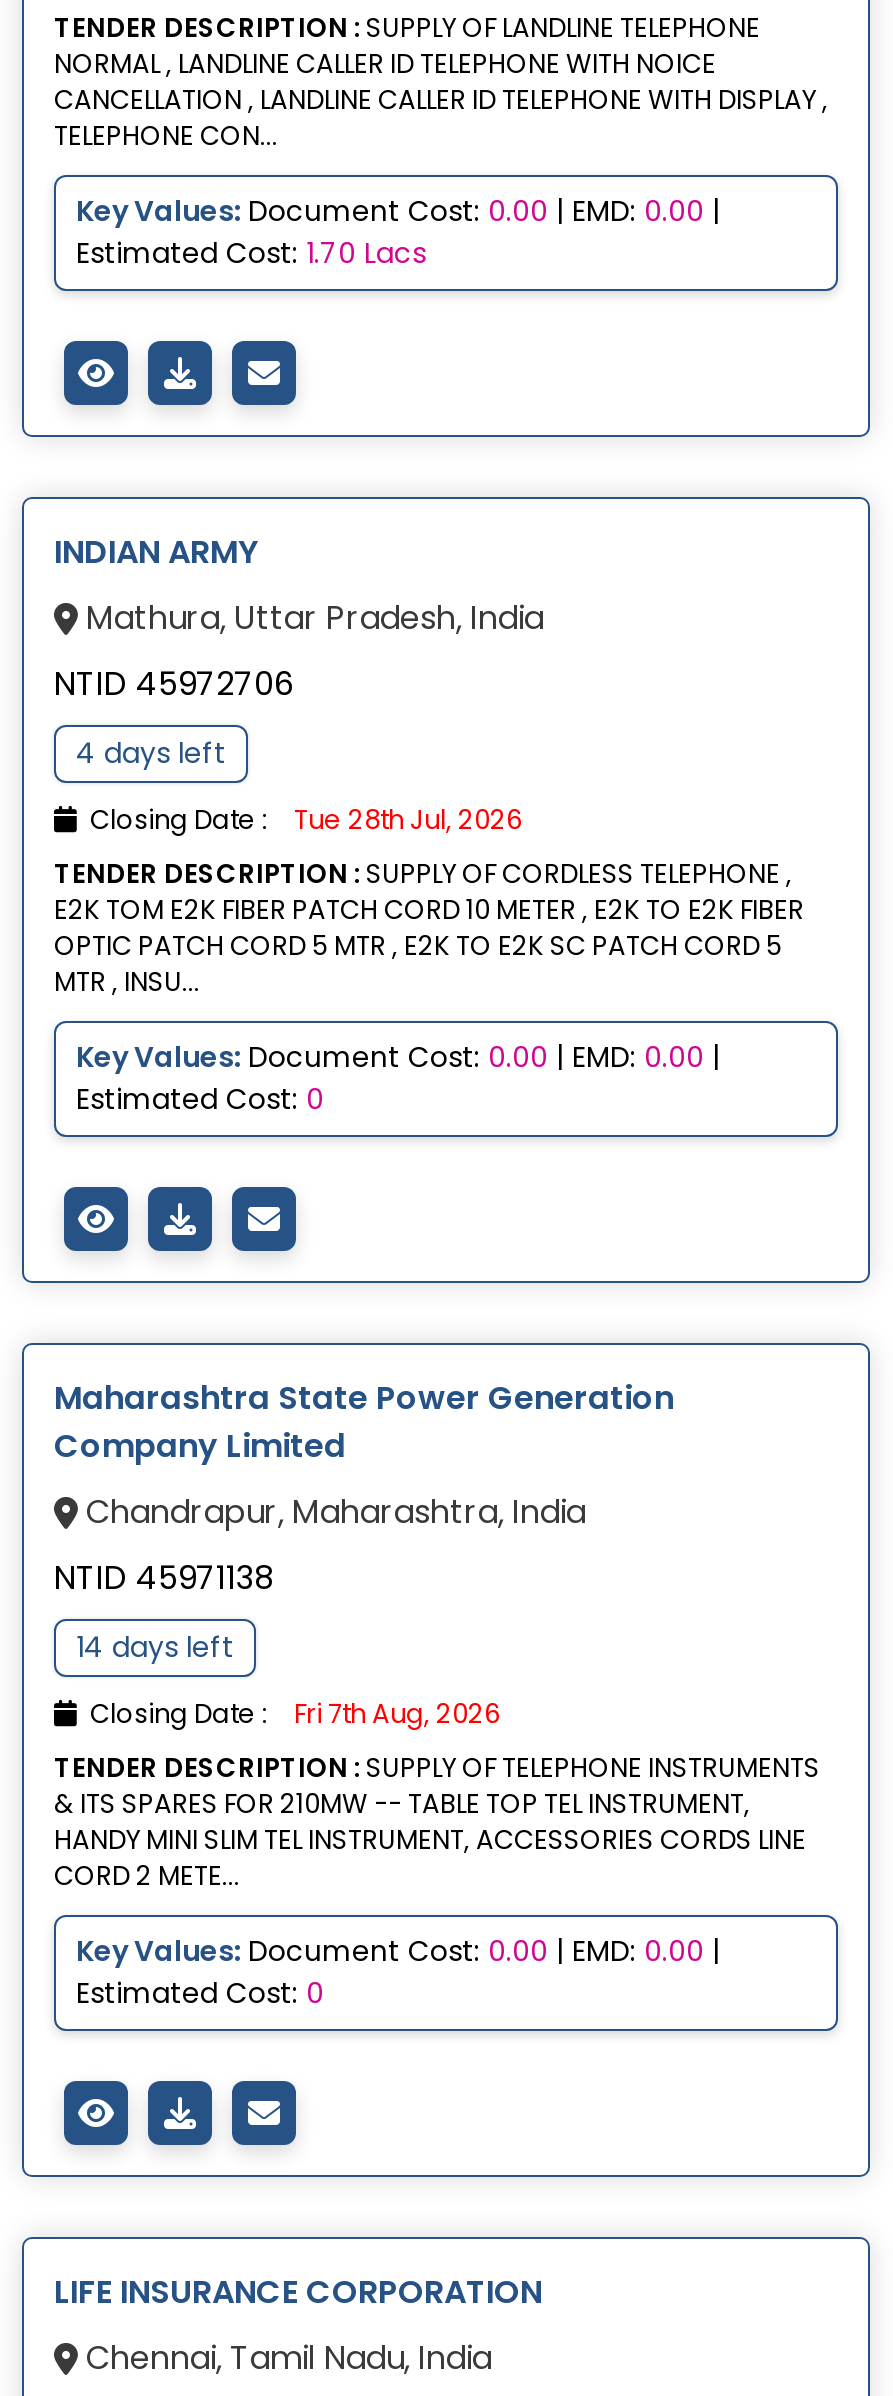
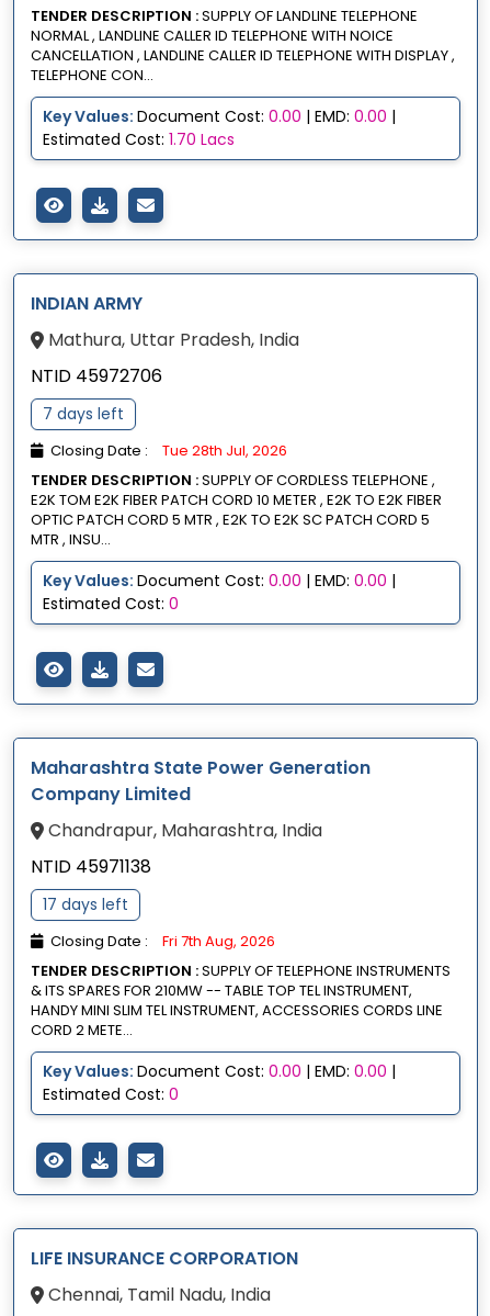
- 4 days left
+ 7 days left

- 14 days left
+ 17 days left
